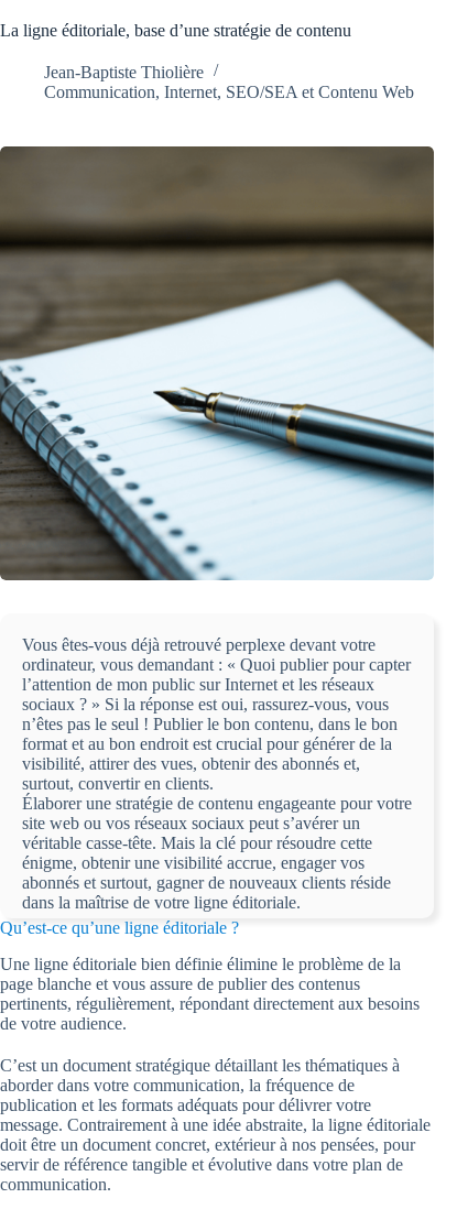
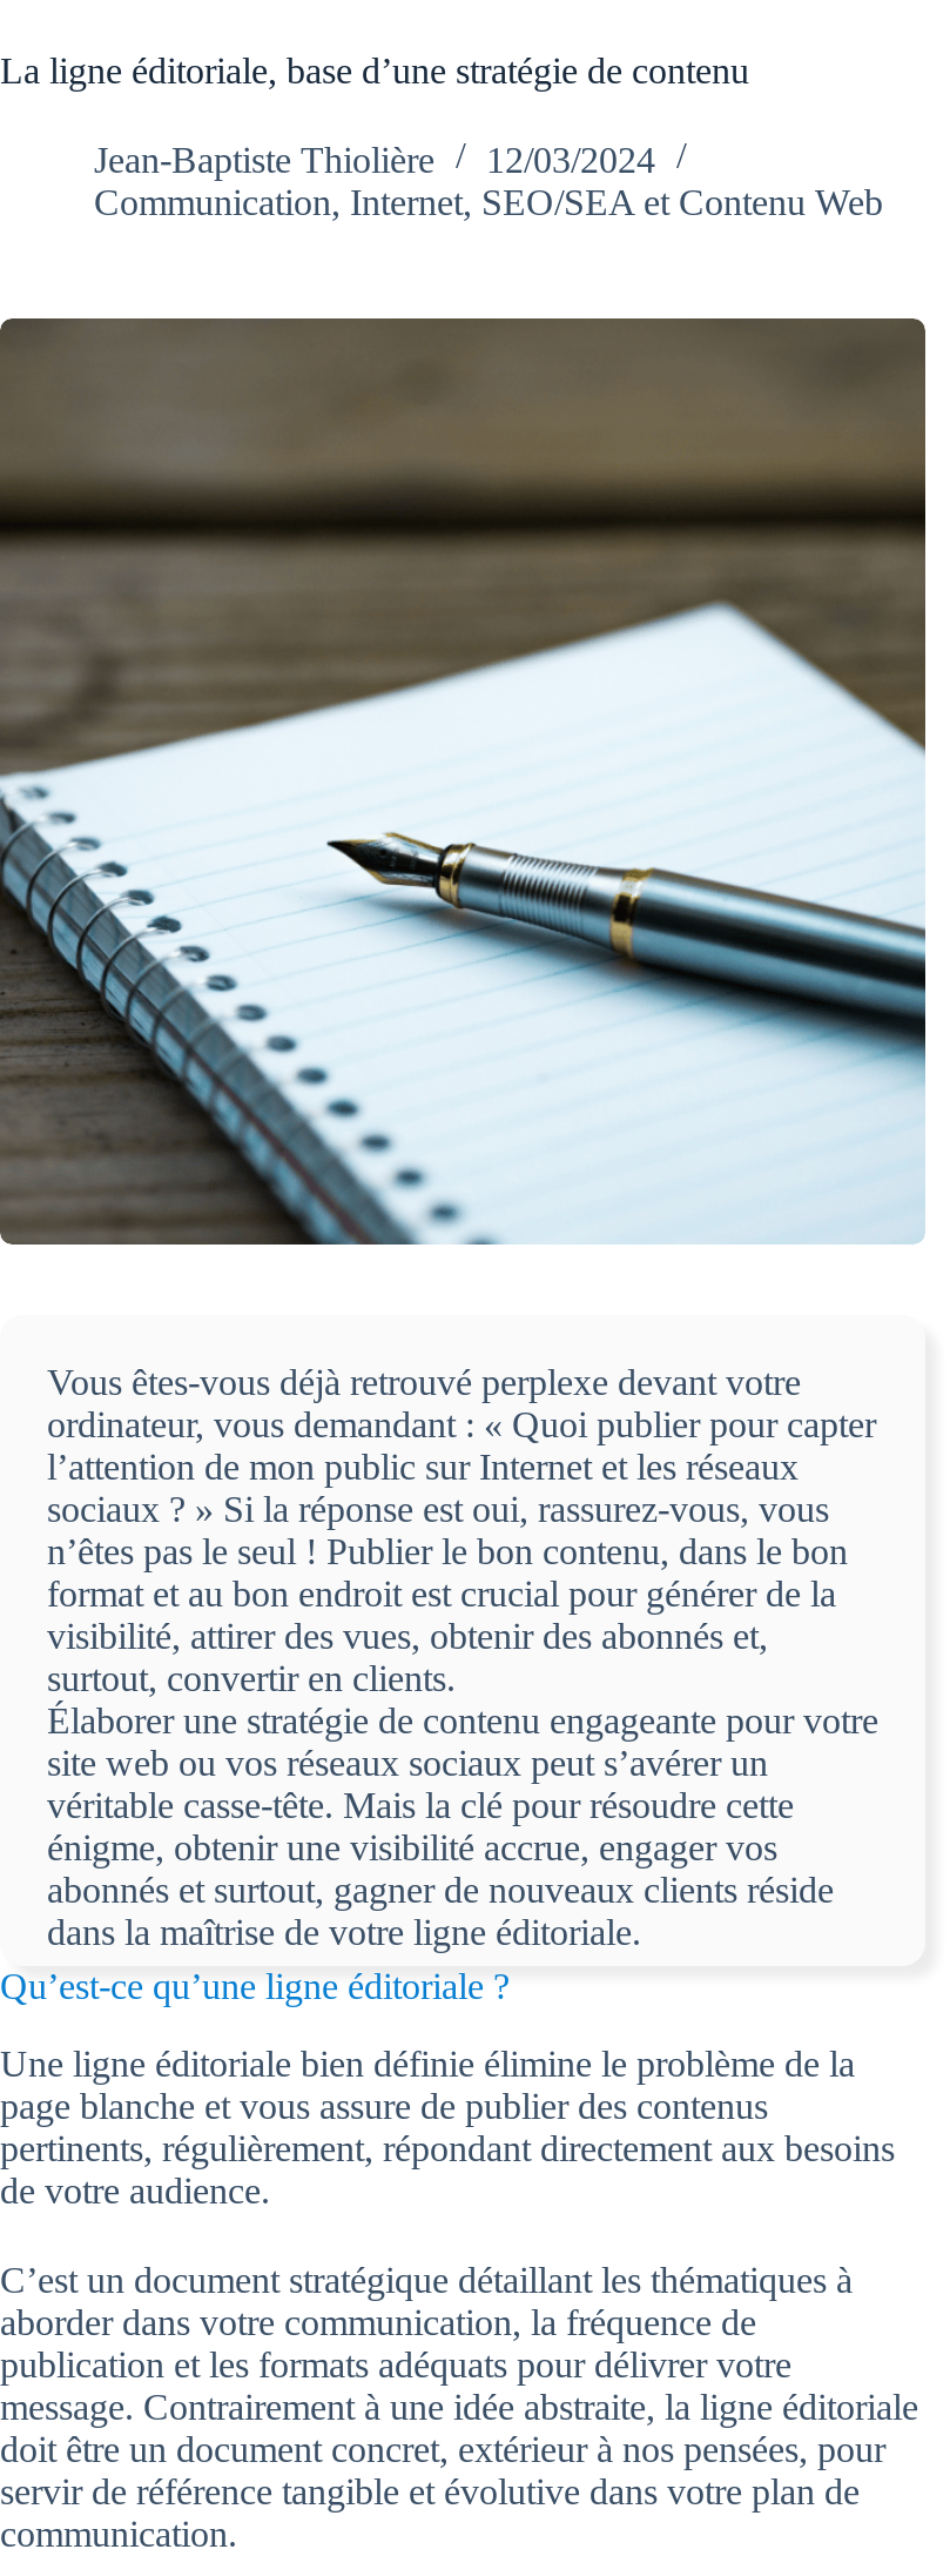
+ 12/03/2024
